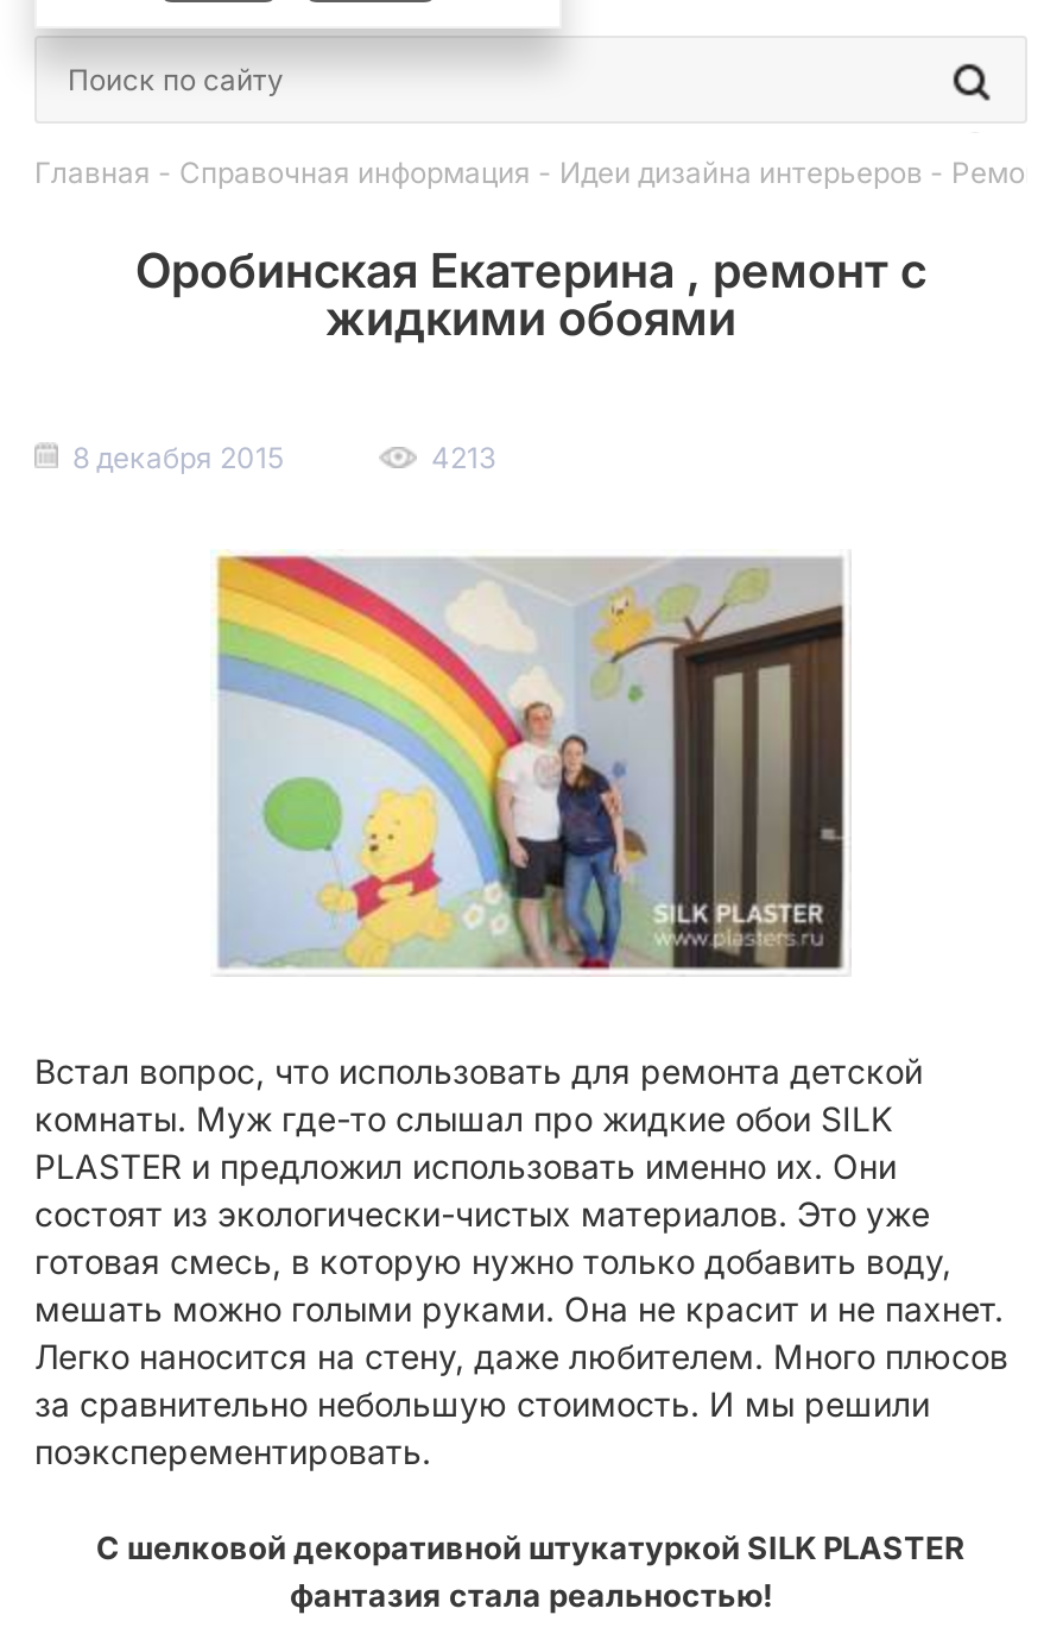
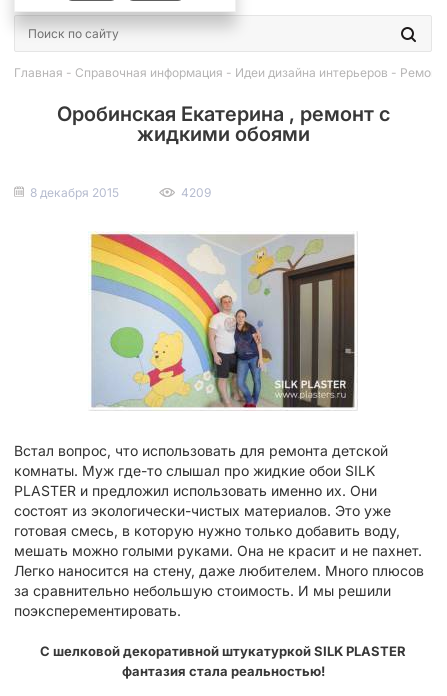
- 4213
+ 4209
